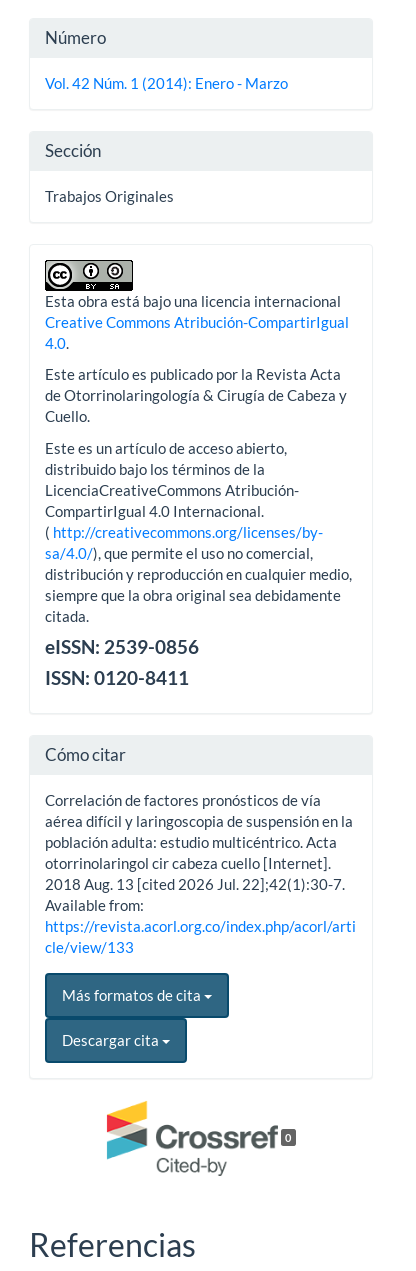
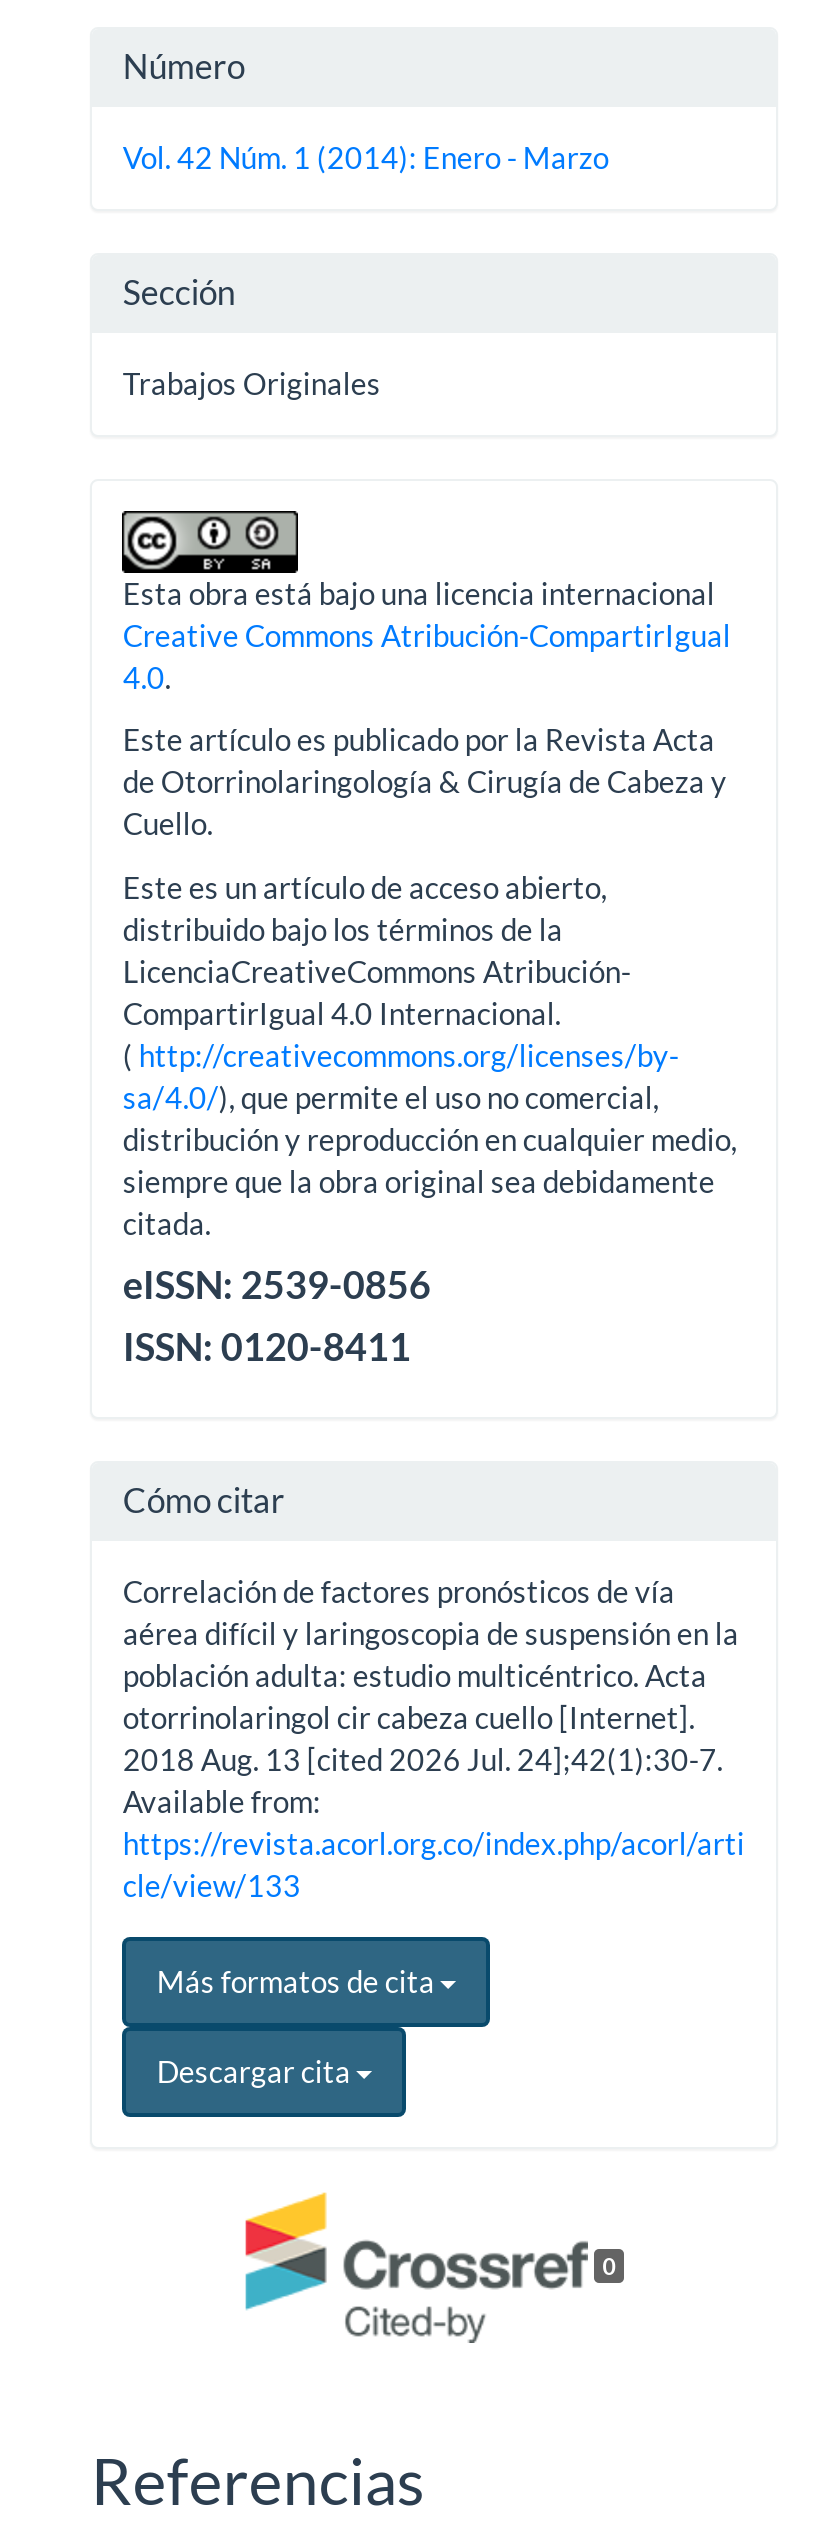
- 2018 Aug. 13 [cited 2026 Jul. 22];42(1):30-7.
+ 2018 Aug. 13 [cited 2026 Jul. 24];42(1):30-7.
